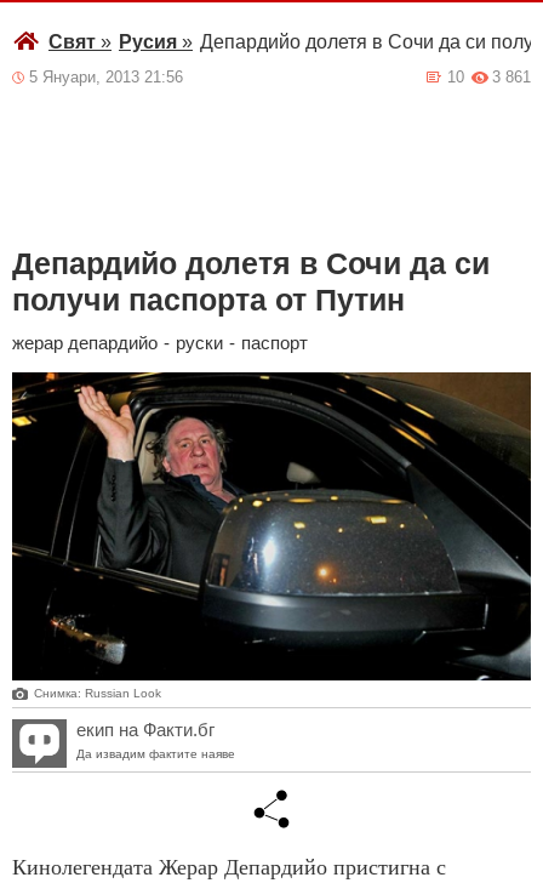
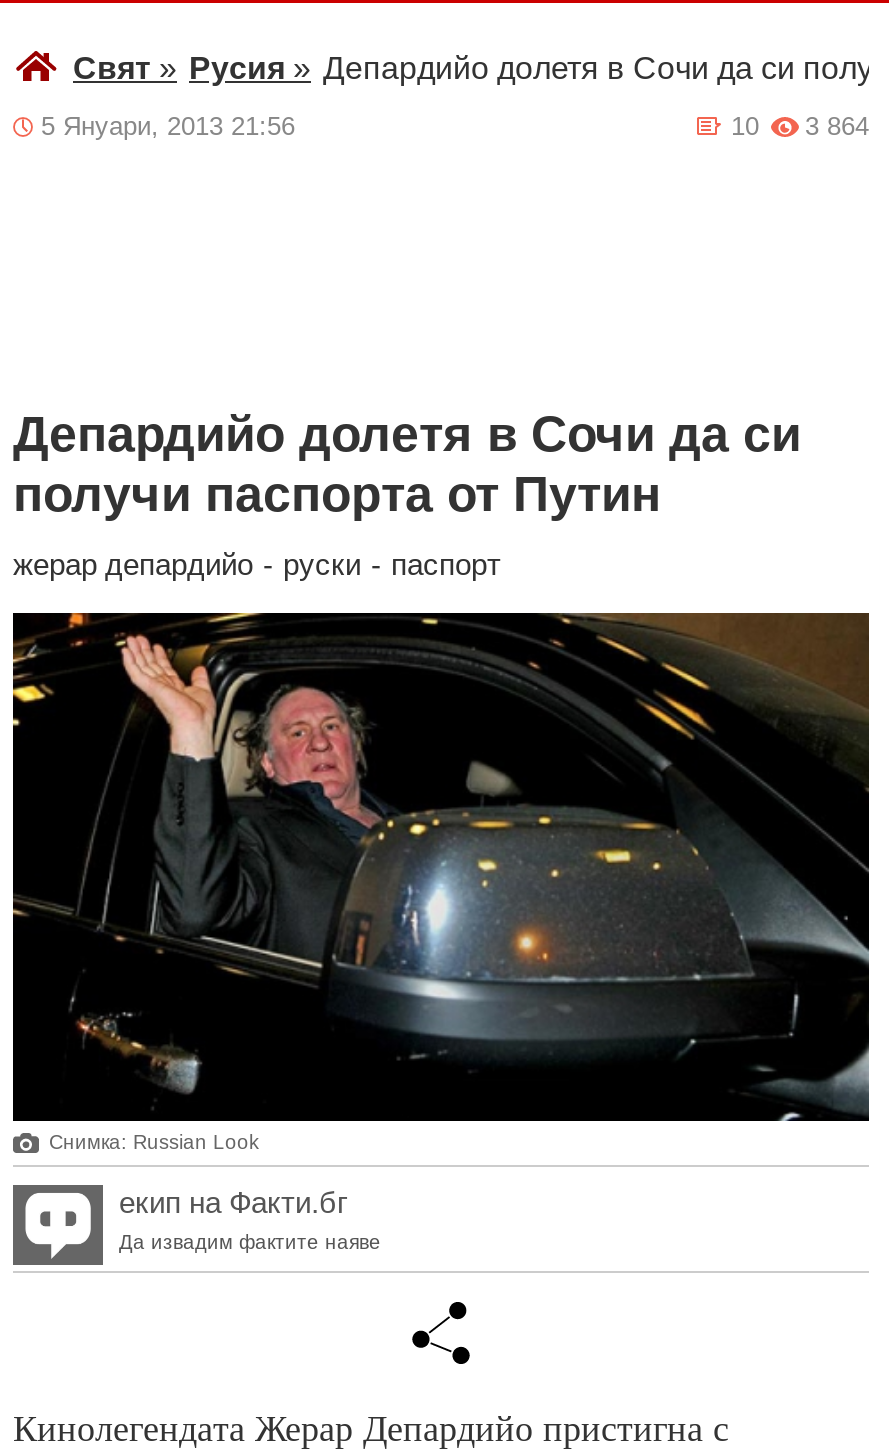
- 10 3 861
+ 10 3 864
